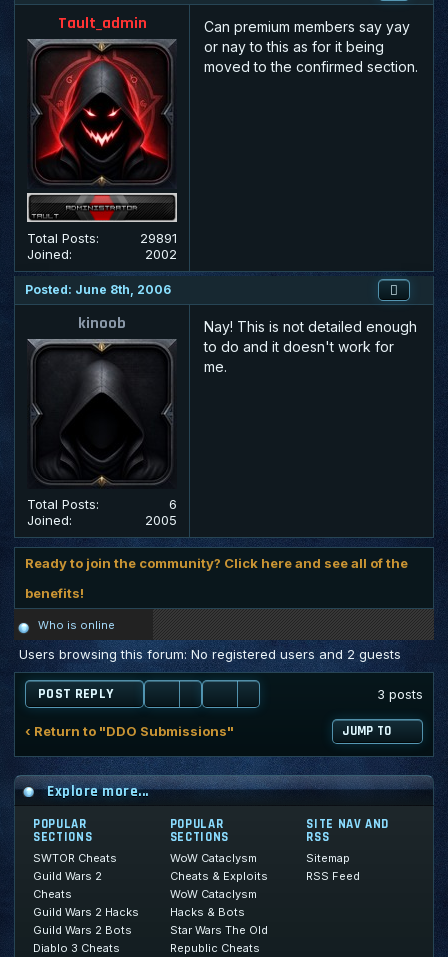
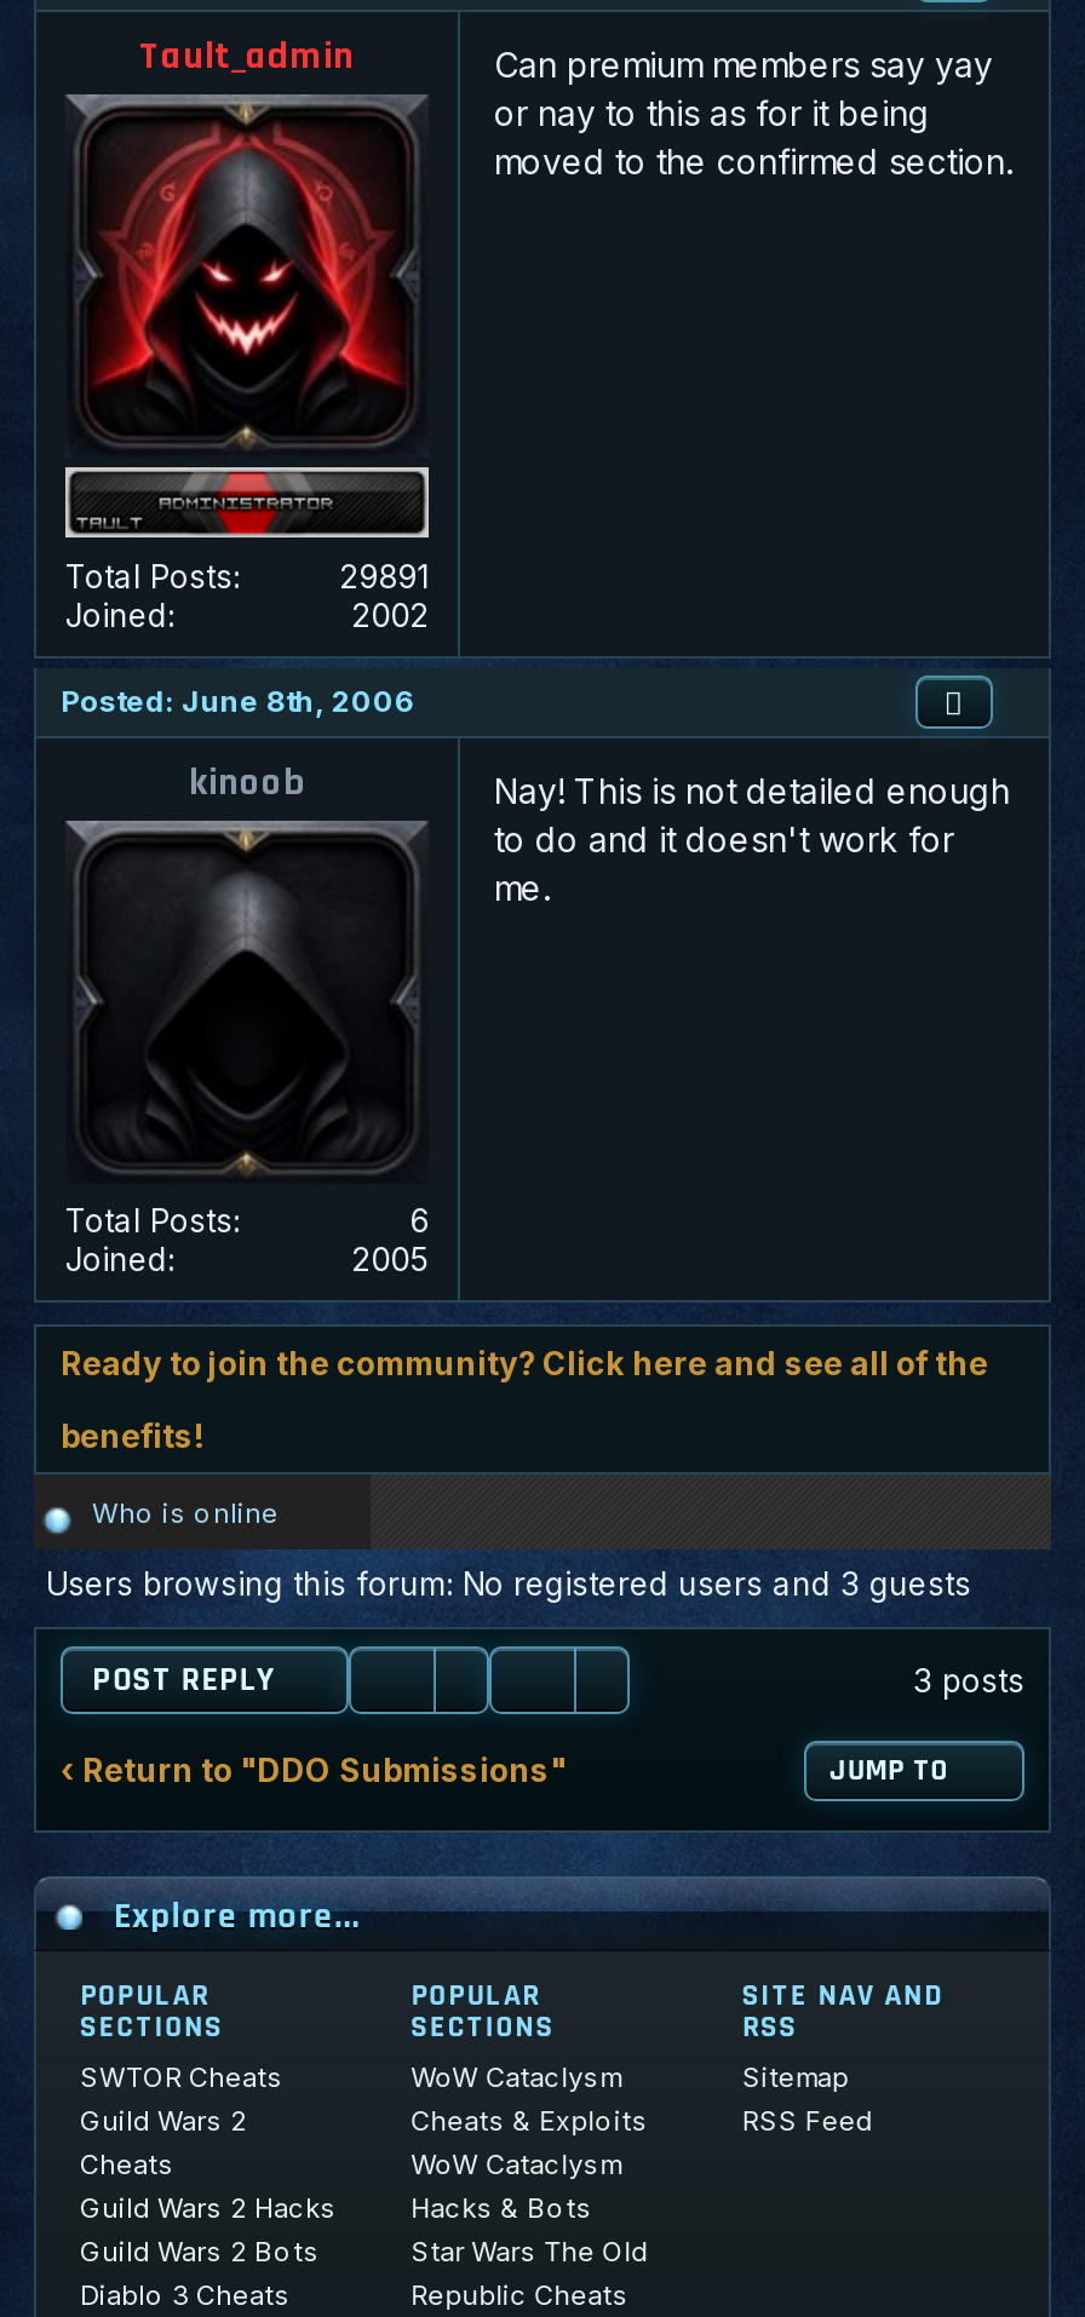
- Users browsing this forum: No registered users and 2 guests
+ Users browsing this forum: No registered users and 3 guests
